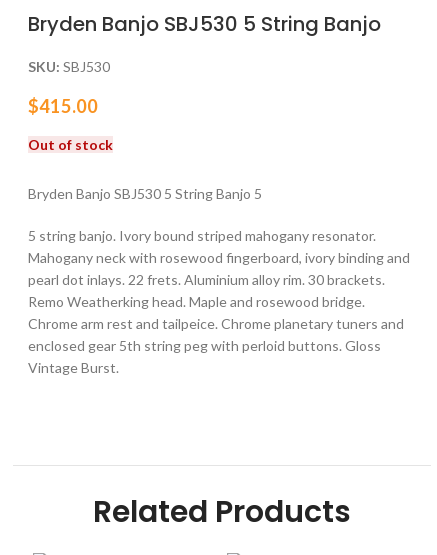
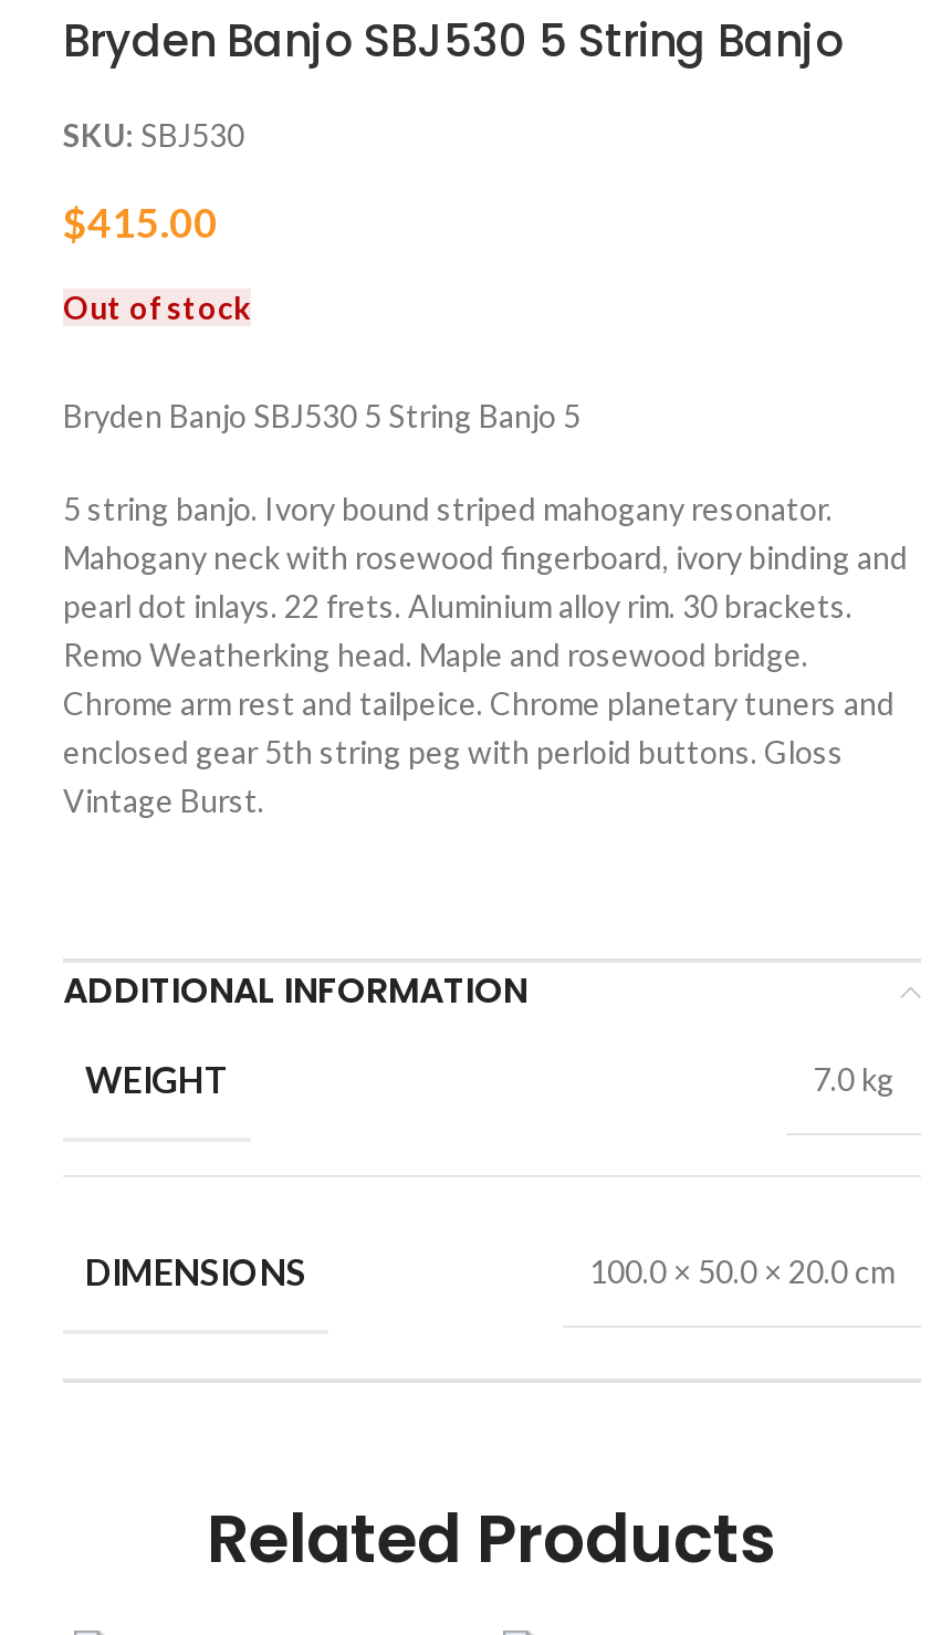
+ ADDITIONAL INFORMATION
+ WEIGHT
+ 7.0 kg

+ DIMENSIONS
+ 100.0 × 50.0 × 20.0 cm
